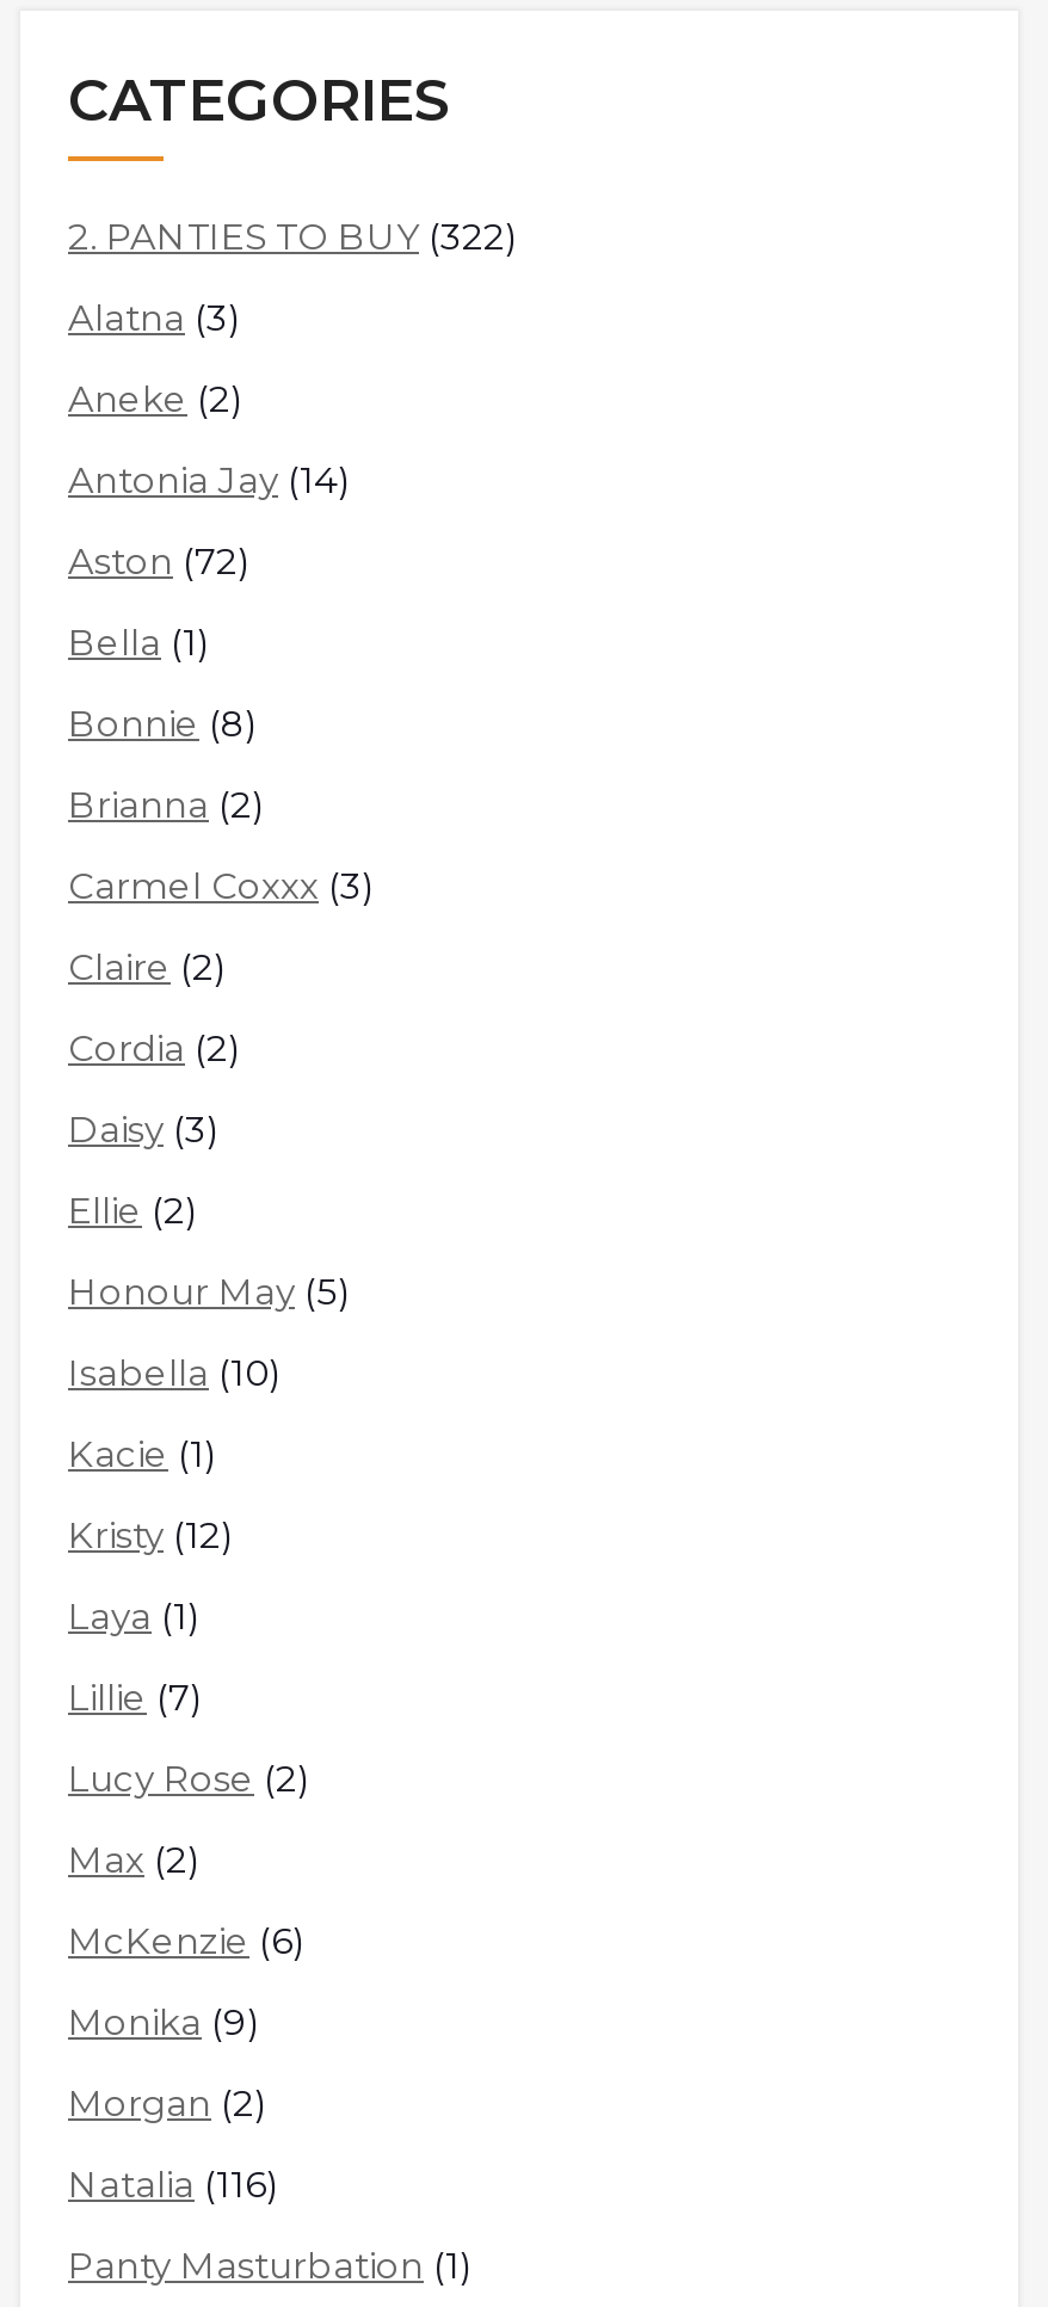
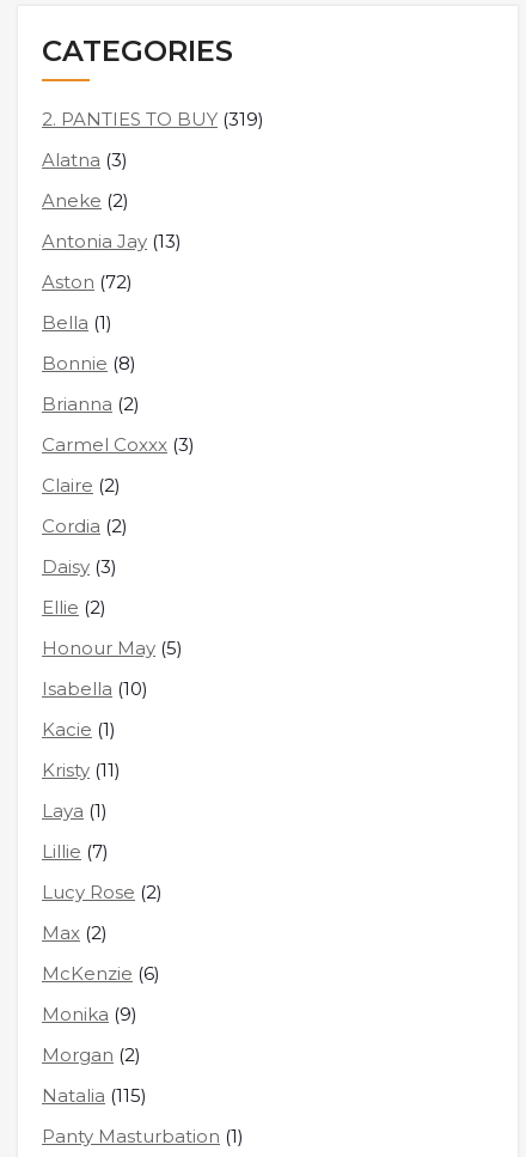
- 2. PANTIES TO BUY (322)
+ 2. PANTIES TO BUY (319)

- Antonia Jay (14)
+ Antonia Jay (13)

- Kristy (12)
+ Kristy (11)

- Natalia (116)
+ Natalia (115)
